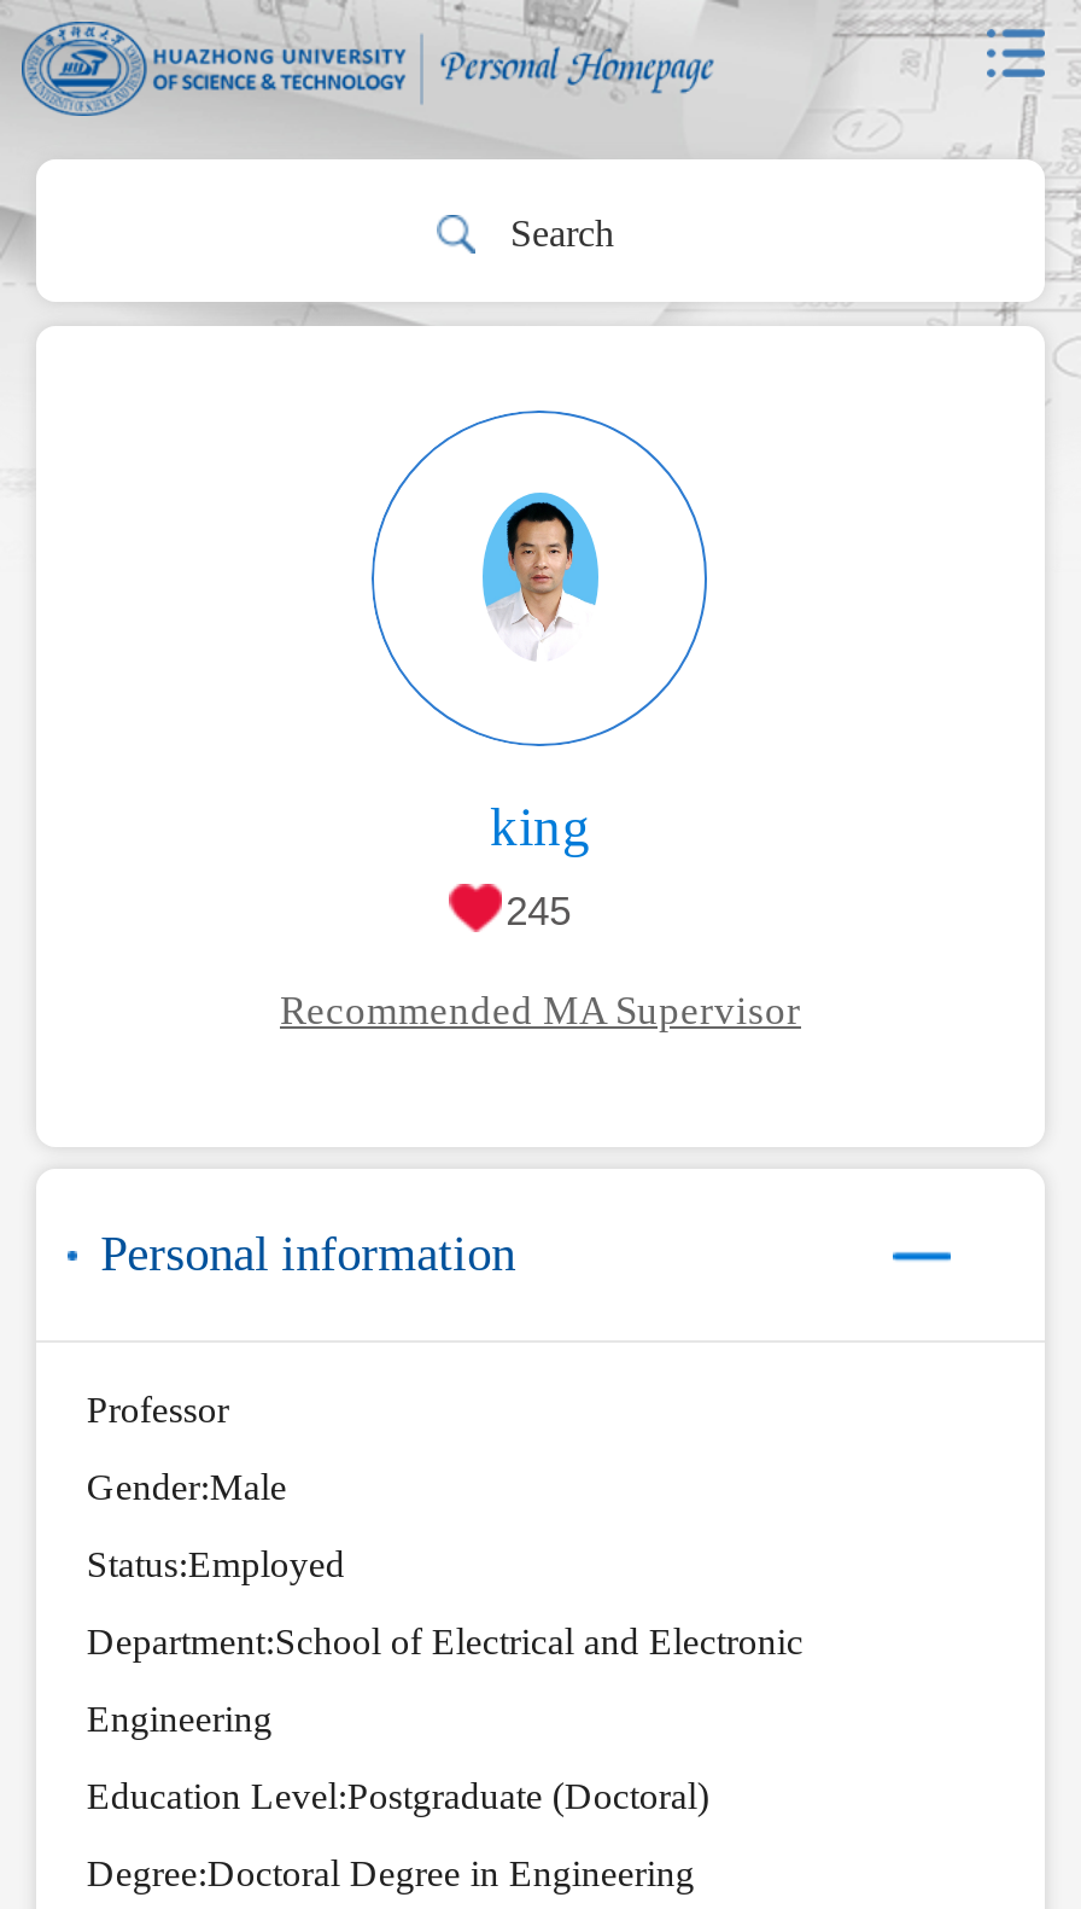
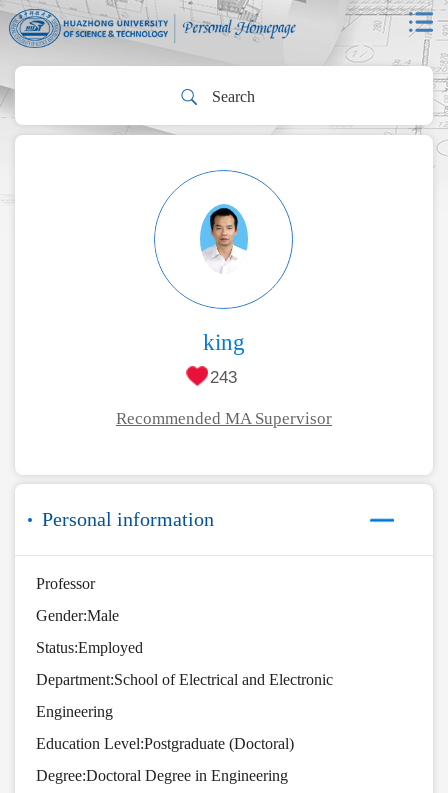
- 245
+ 243
